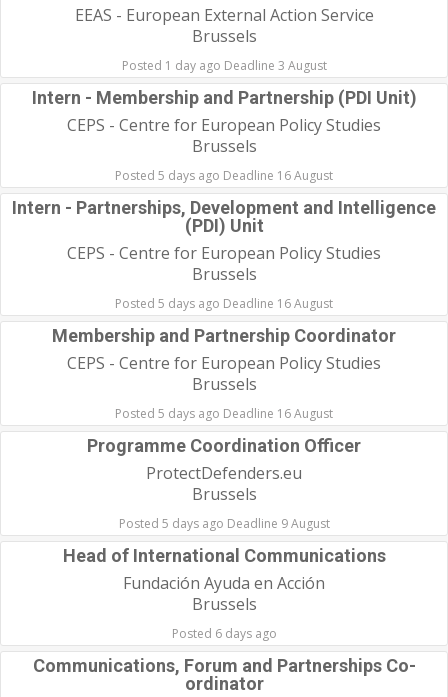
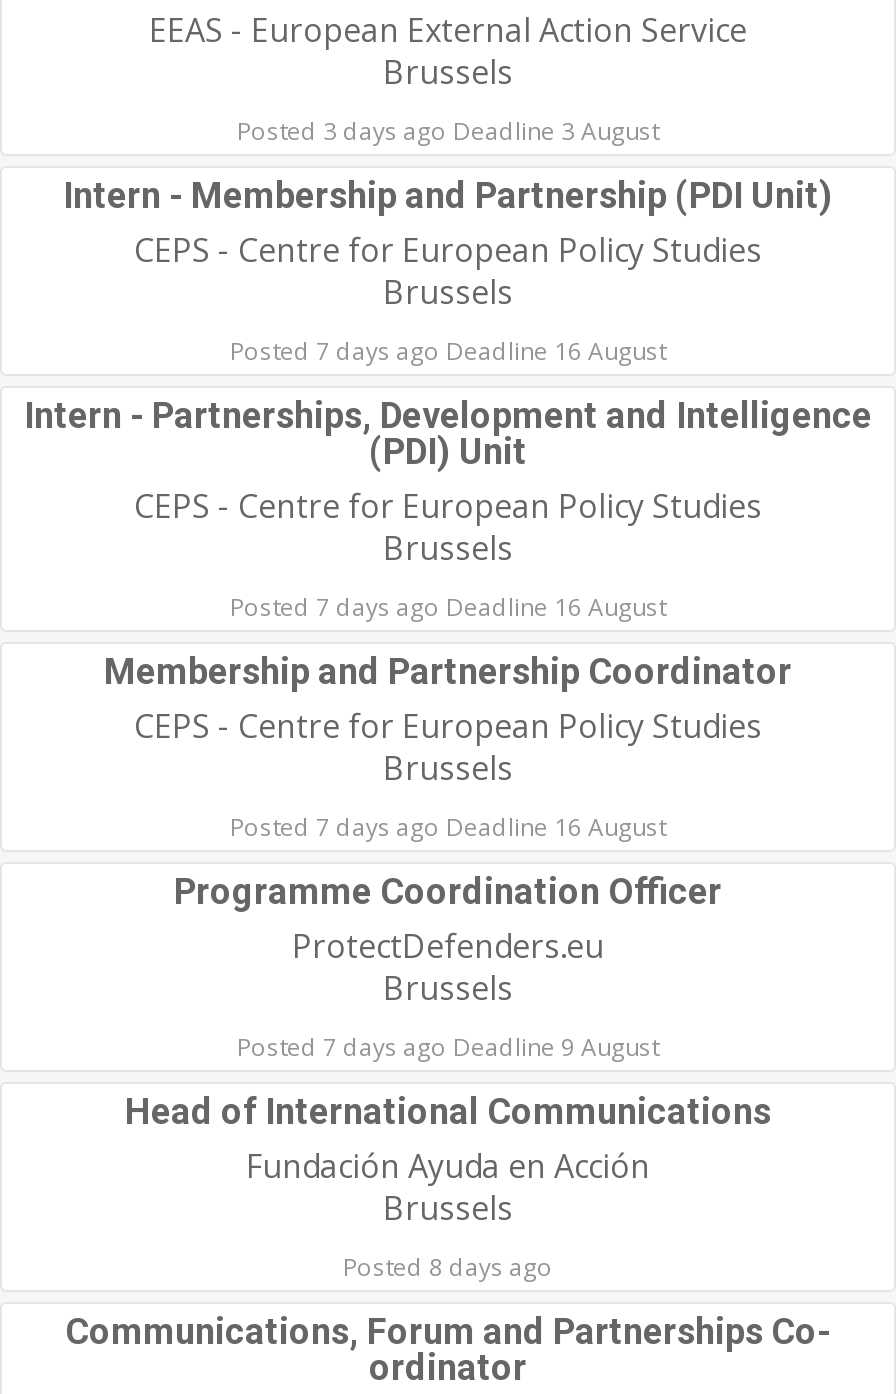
- Posted 1 day ago Deadline 3 August
+ Posted 3 days ago Deadline 3 August

- Posted 5 days ago Deadline 16 August
+ Posted 7 days ago Deadline 16 August

- Posted 5 days ago Deadline 16 August
+ Posted 7 days ago Deadline 16 August

- Posted 5 days ago Deadline 16 August
+ Posted 7 days ago Deadline 16 August

- Posted 5 days ago Deadline 9 August
+ Posted 7 days ago Deadline 9 August

- Posted 6 days ago
+ Posted 8 days ago
